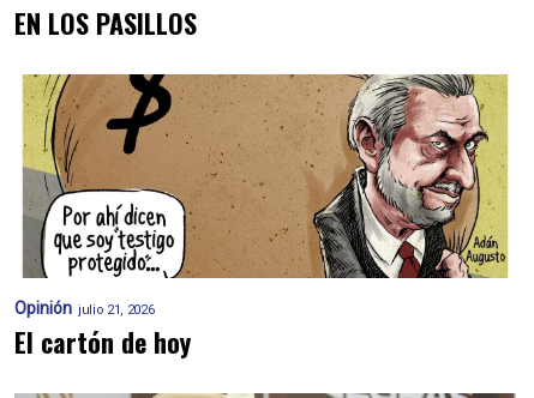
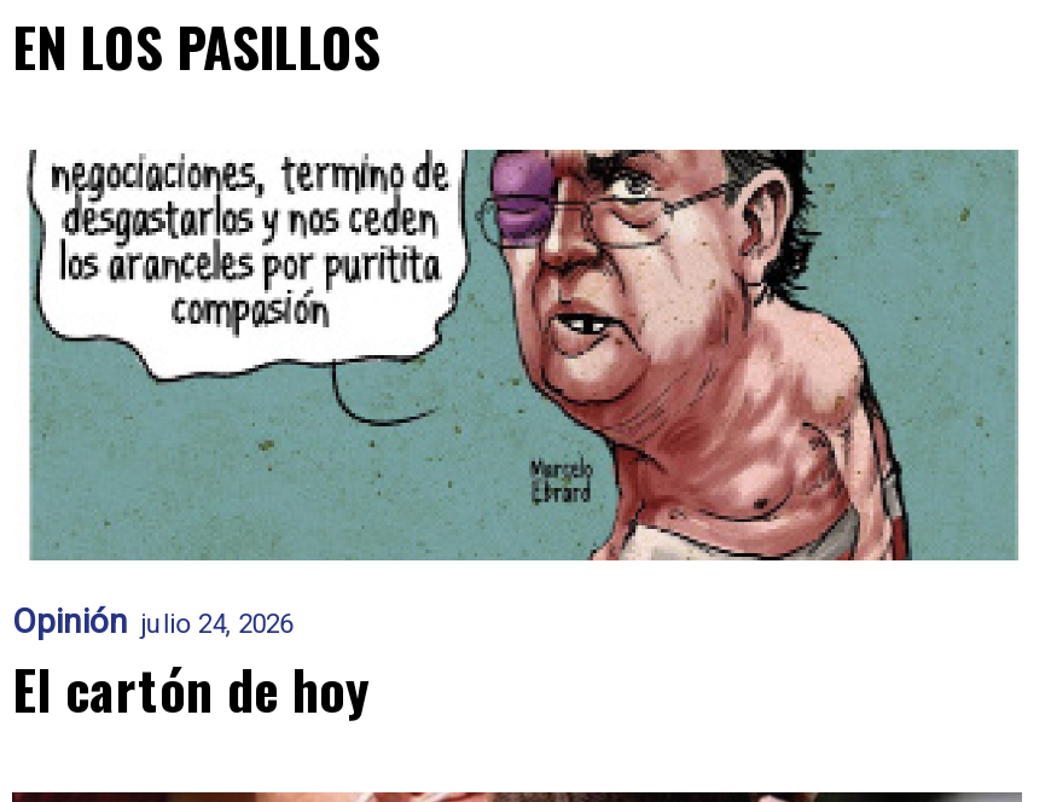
- [image]
- Opinión julio 21, 2026
+ [image]
+ Opinión julio 24, 2026
